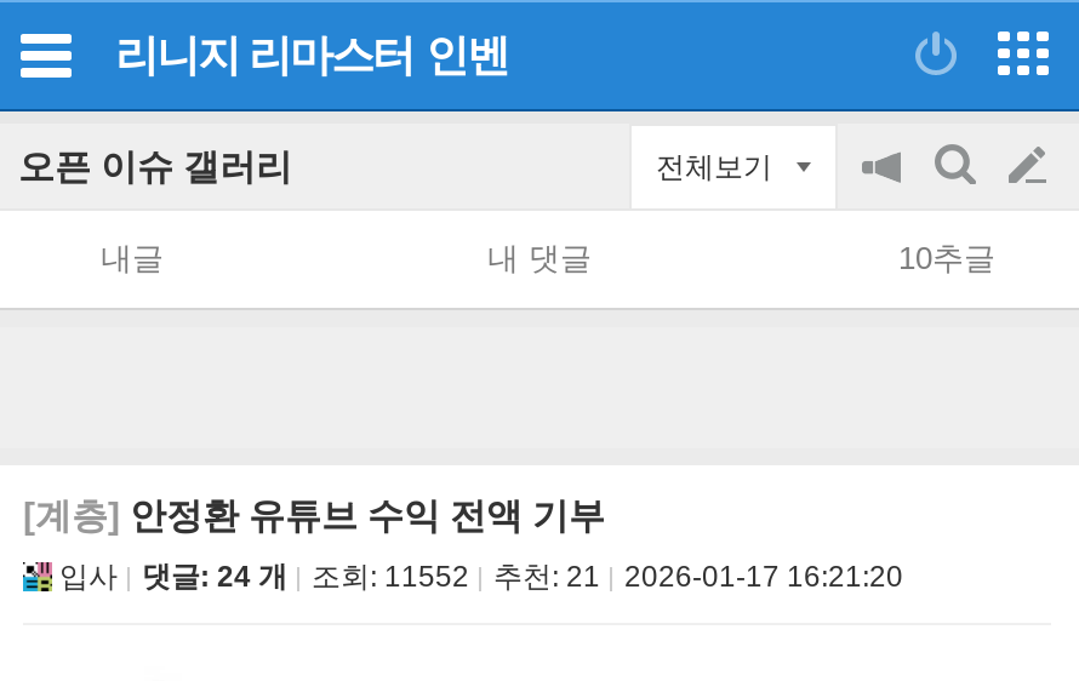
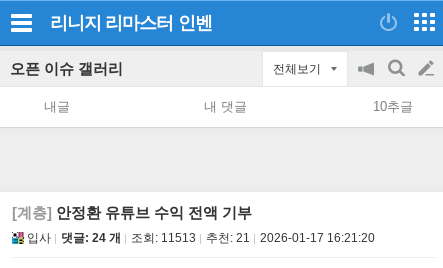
- 입사 댓글: 24 개 조회: 11552 추천: 21 2026-01-17 16:21:20
+ 입사 댓글: 24 개 조회: 11513 추천: 21 2026-01-17 16:21:20
